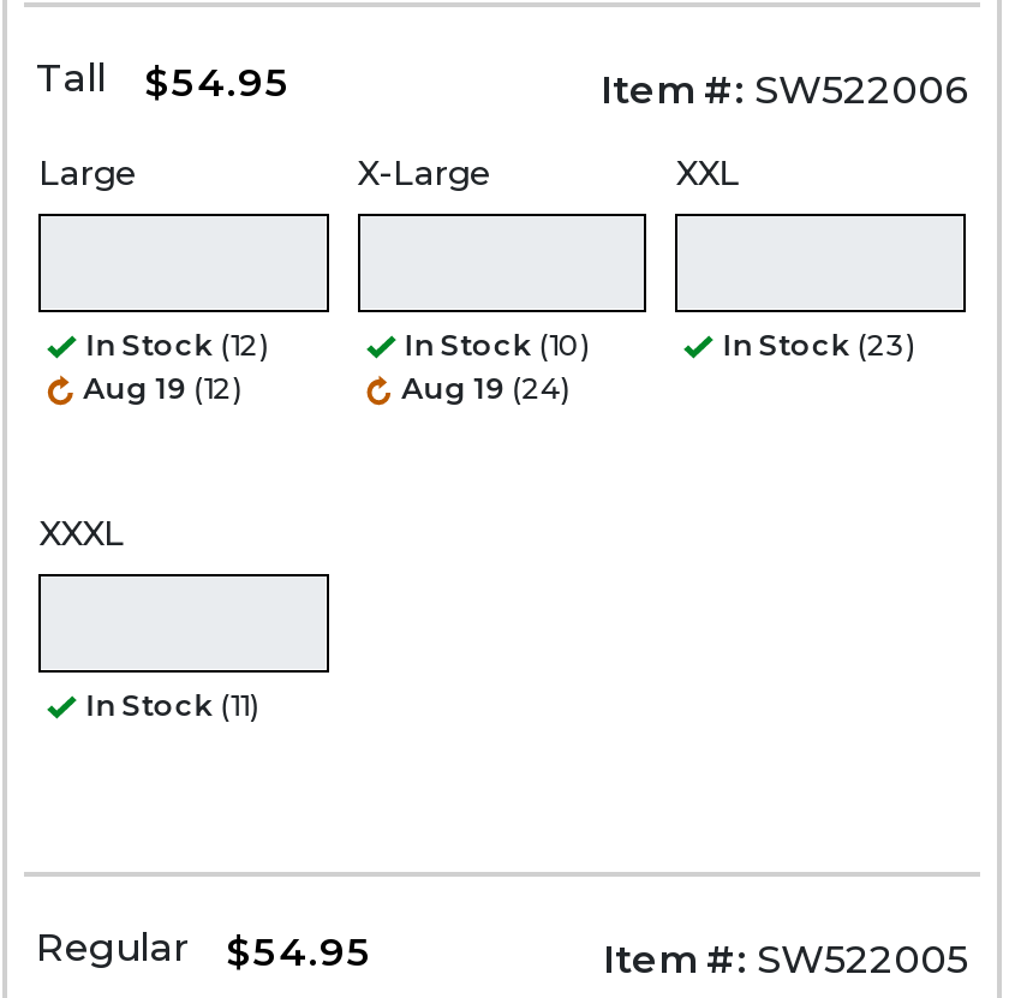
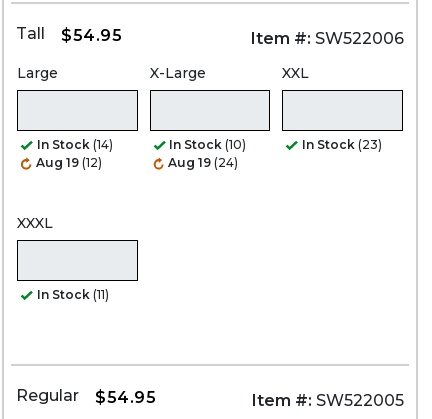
- In Stock (12)
+ In Stock (14)
